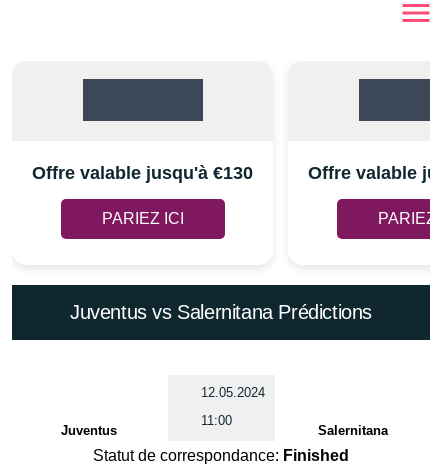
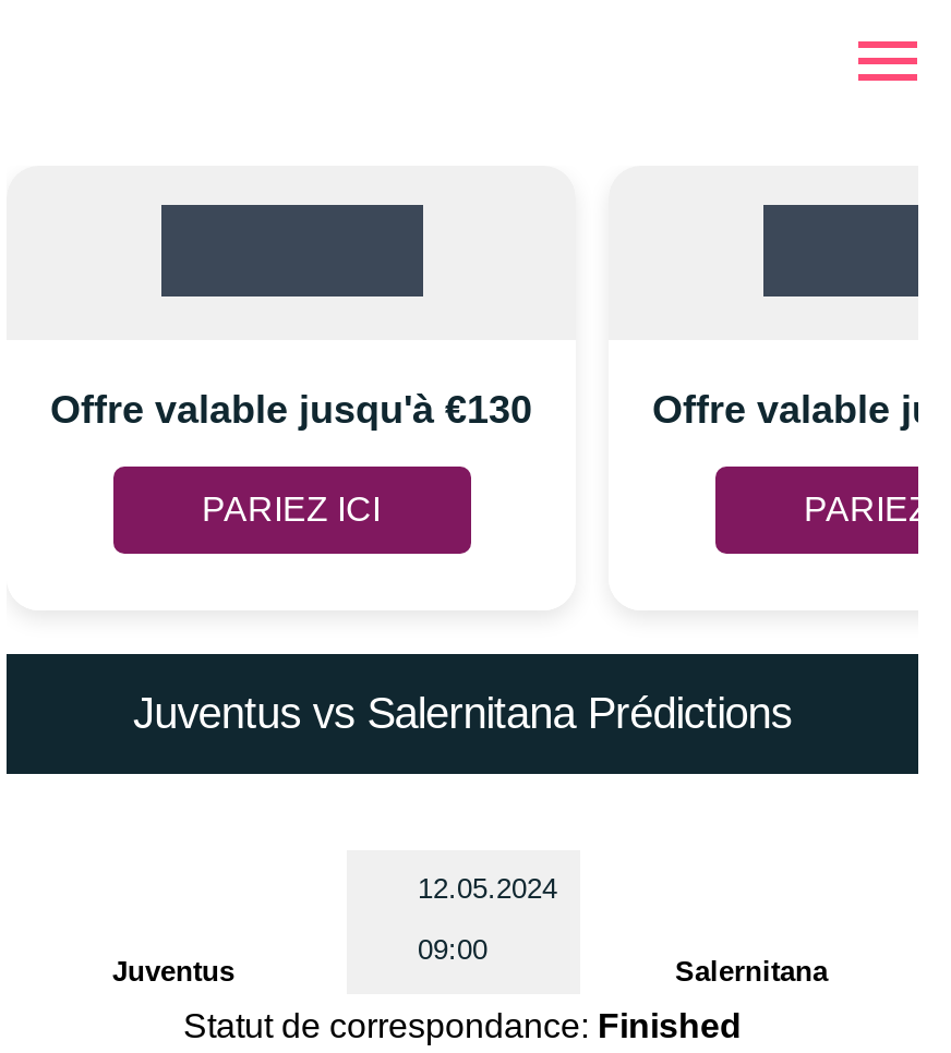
- 11:00
+ 09:00
